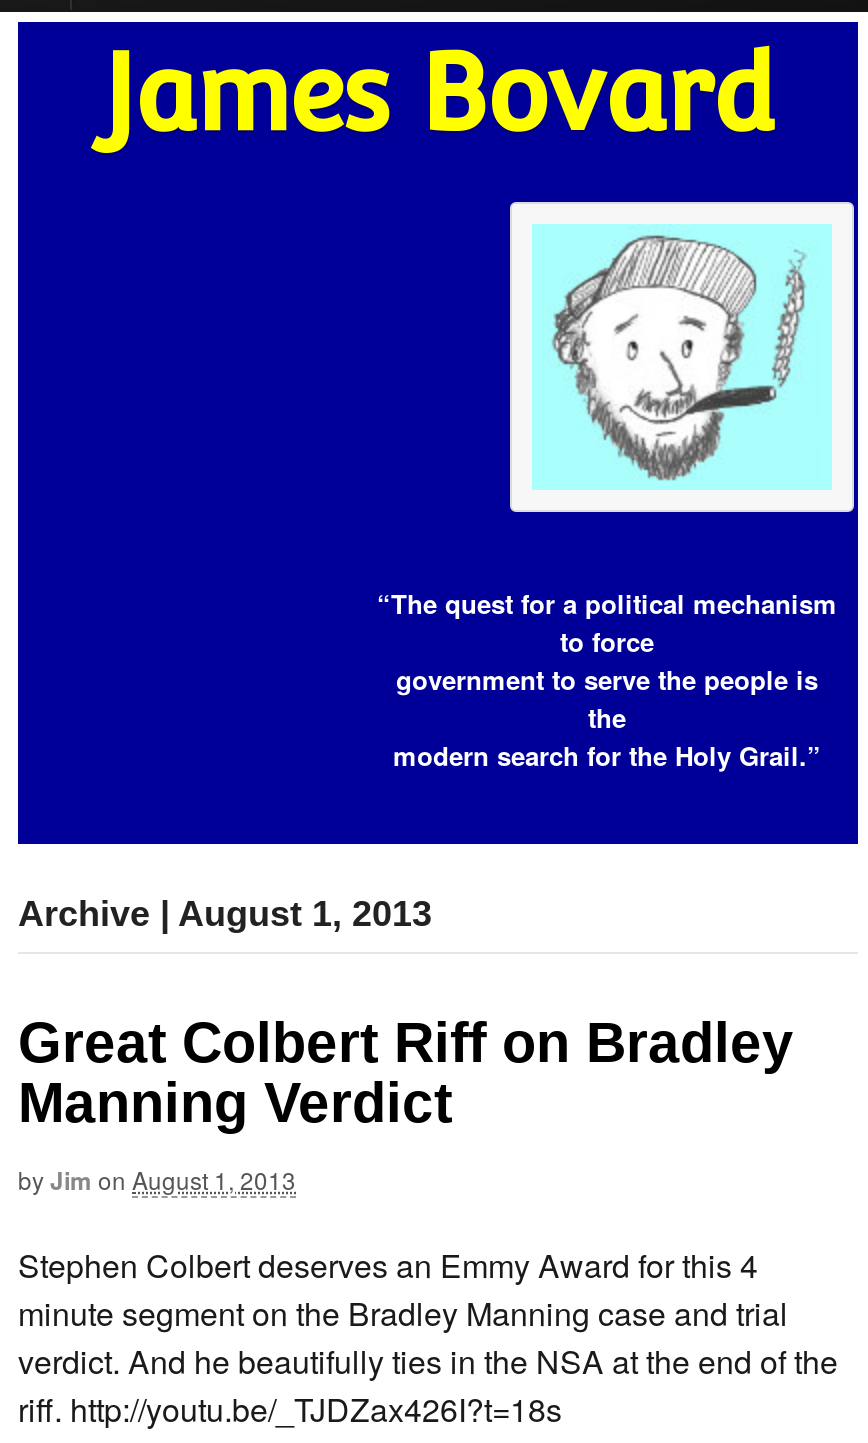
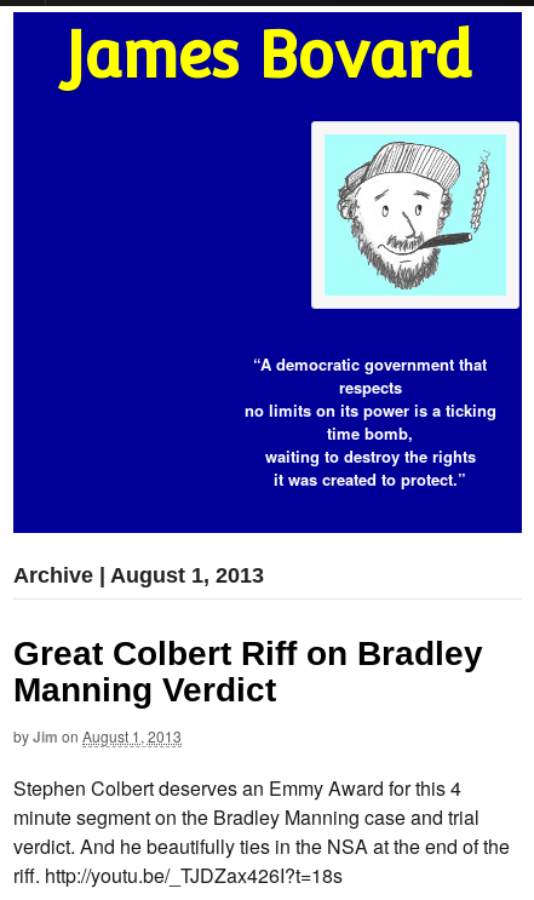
- “The quest for a political mechanism
- to force
- government to serve the people is
- the
- modern search for the Holy Grail.”
+ “A democratic government that
+ respects
+ no limits on its power is a ticking
+ time bomb,
+ waiting to destroy the rights
+ it was created to protect.”
